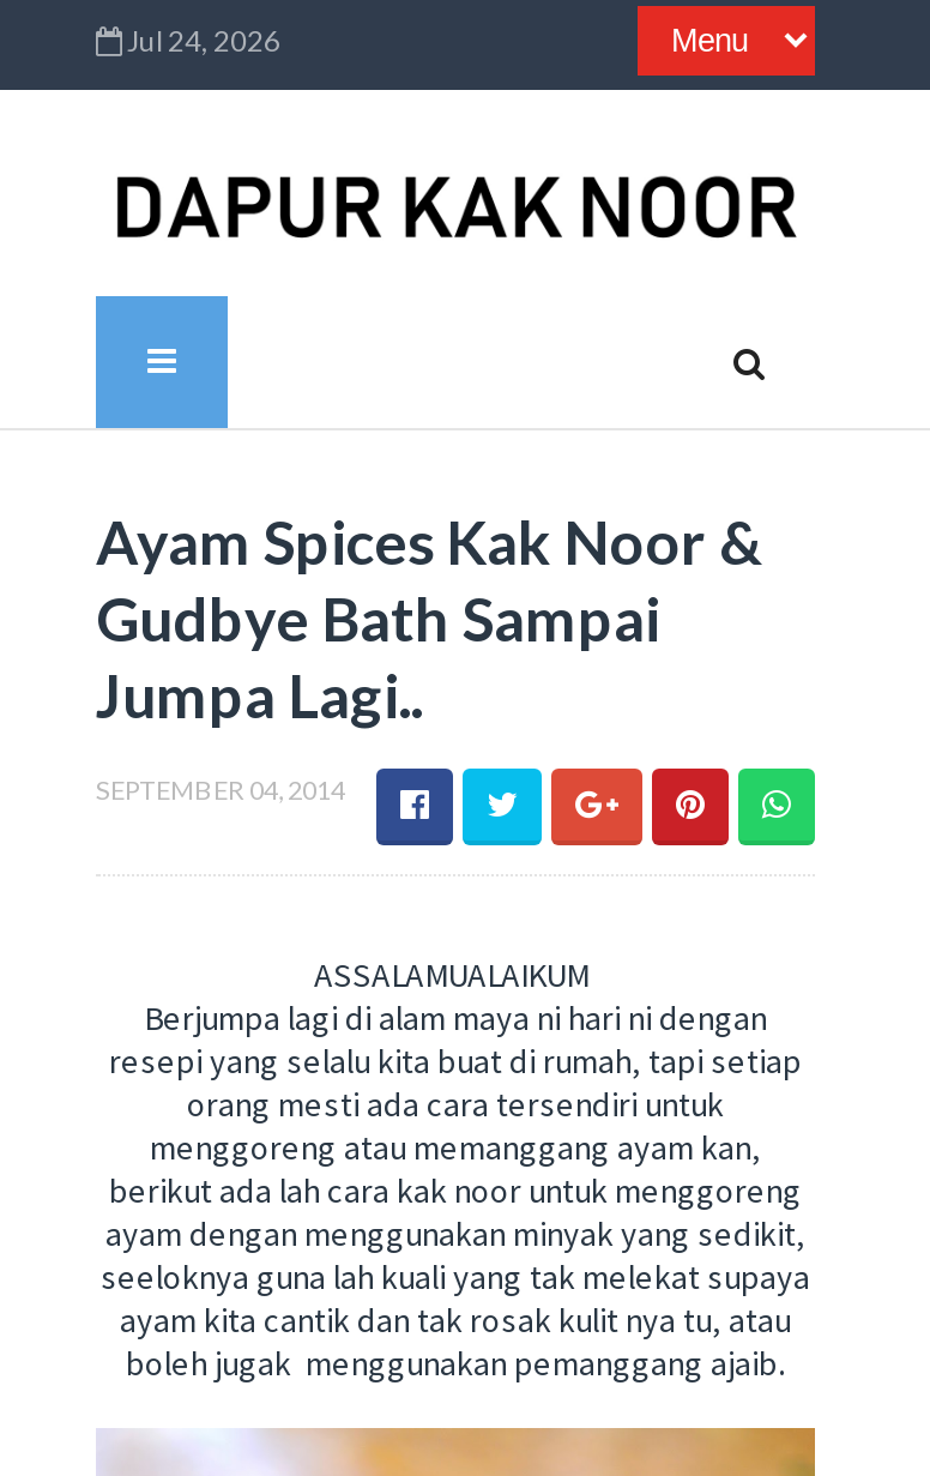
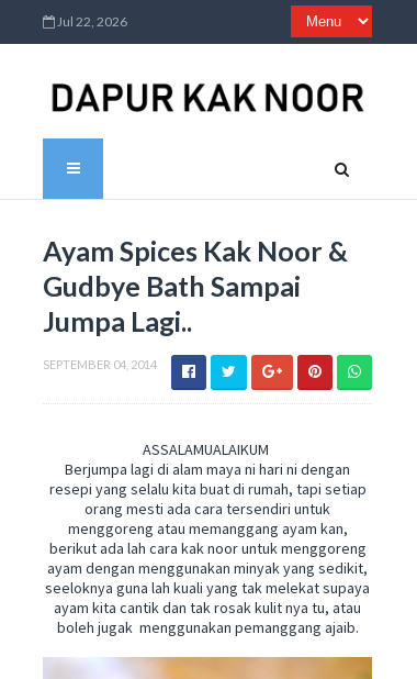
- Jul 24, 2026
+ Jul 22, 2026
